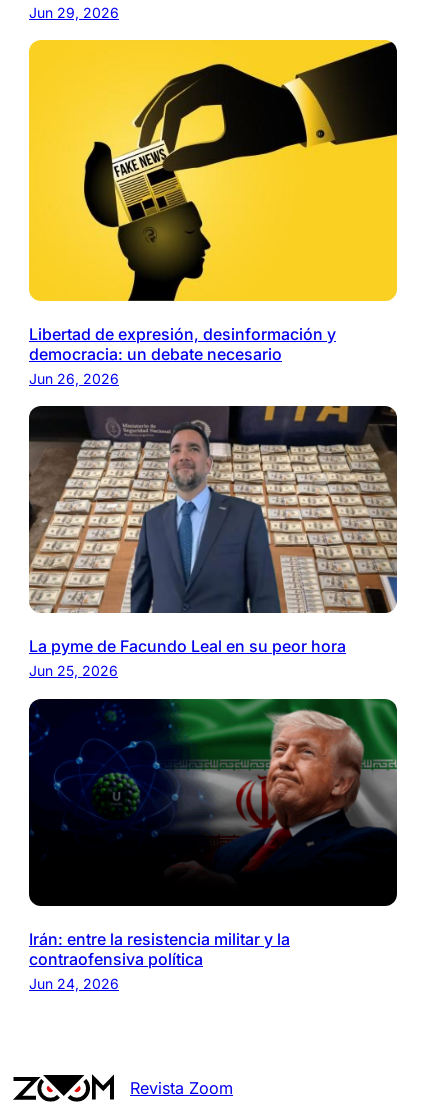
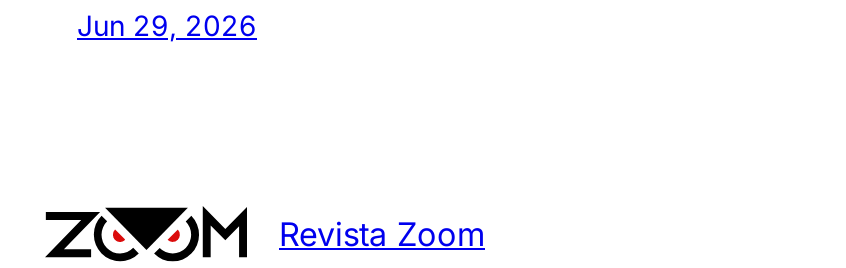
- [image]
- Libertad de expresión, desinformación y
- democracia: un debate necesario
- Jun 26, 2026

- [image]
- La pyme de Facundo Leal en su peor hora
- Jun 25, 2026

- [image]
- Irán: entre la resistencia militar y la
- contraofensiva política
- Jun 24, 2026
